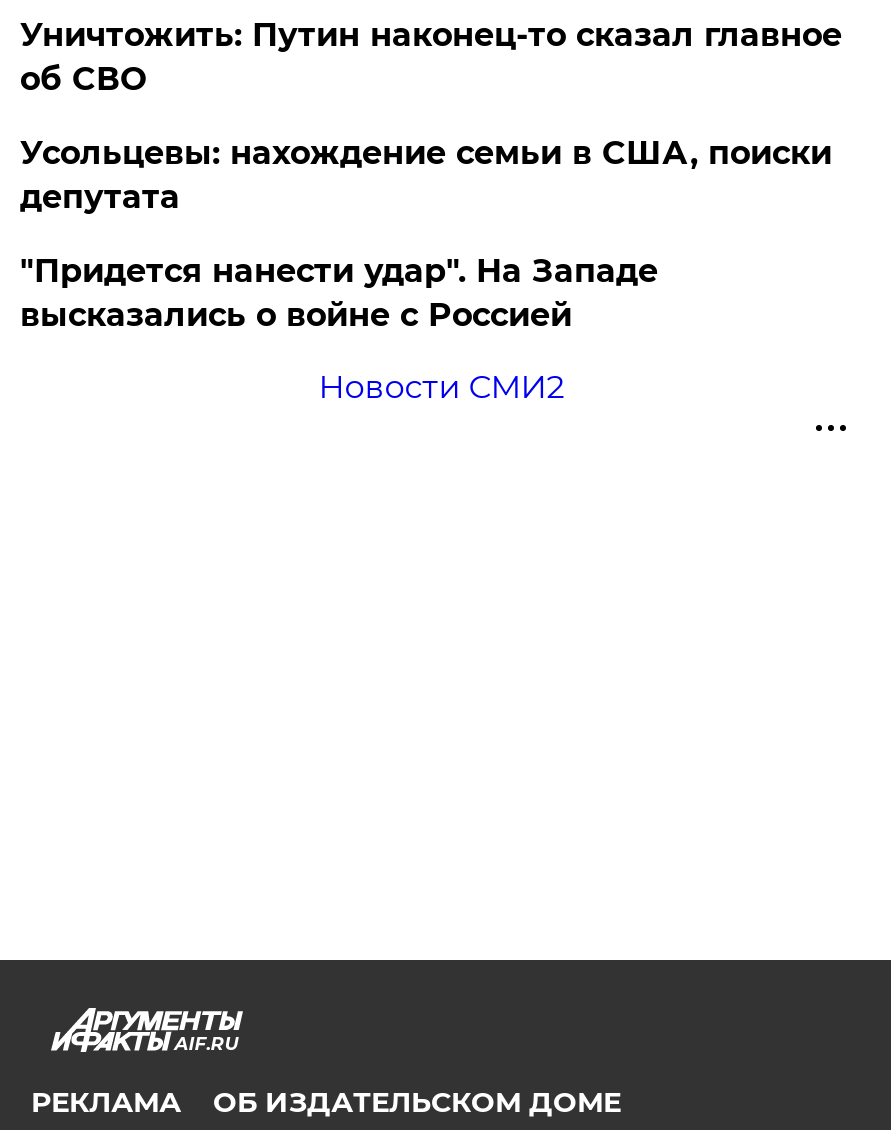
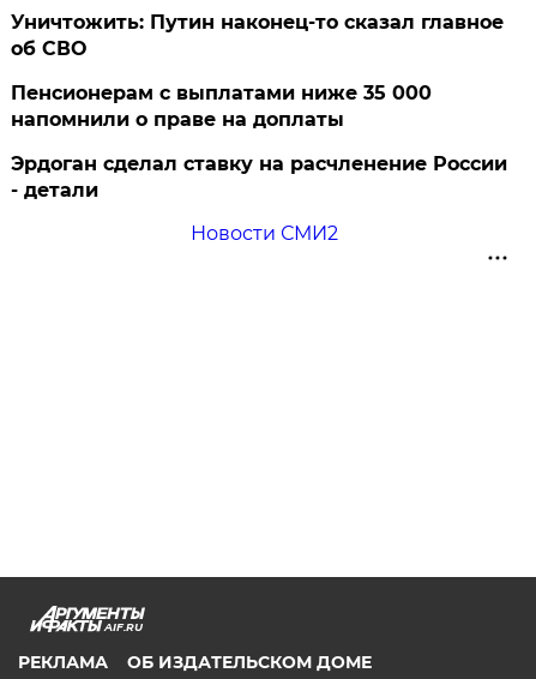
- Усольцевы: нахождение семьи в США, поиски
- депутата
+ Пенсионерам с выплатами ниже 35 000
+ напомнили о праве на доплаты

- "Придется нанести удар". На Западе
- высказались о войне с Россией
+ Эрдоган сделал ставку на расчленение России
+ - детали
